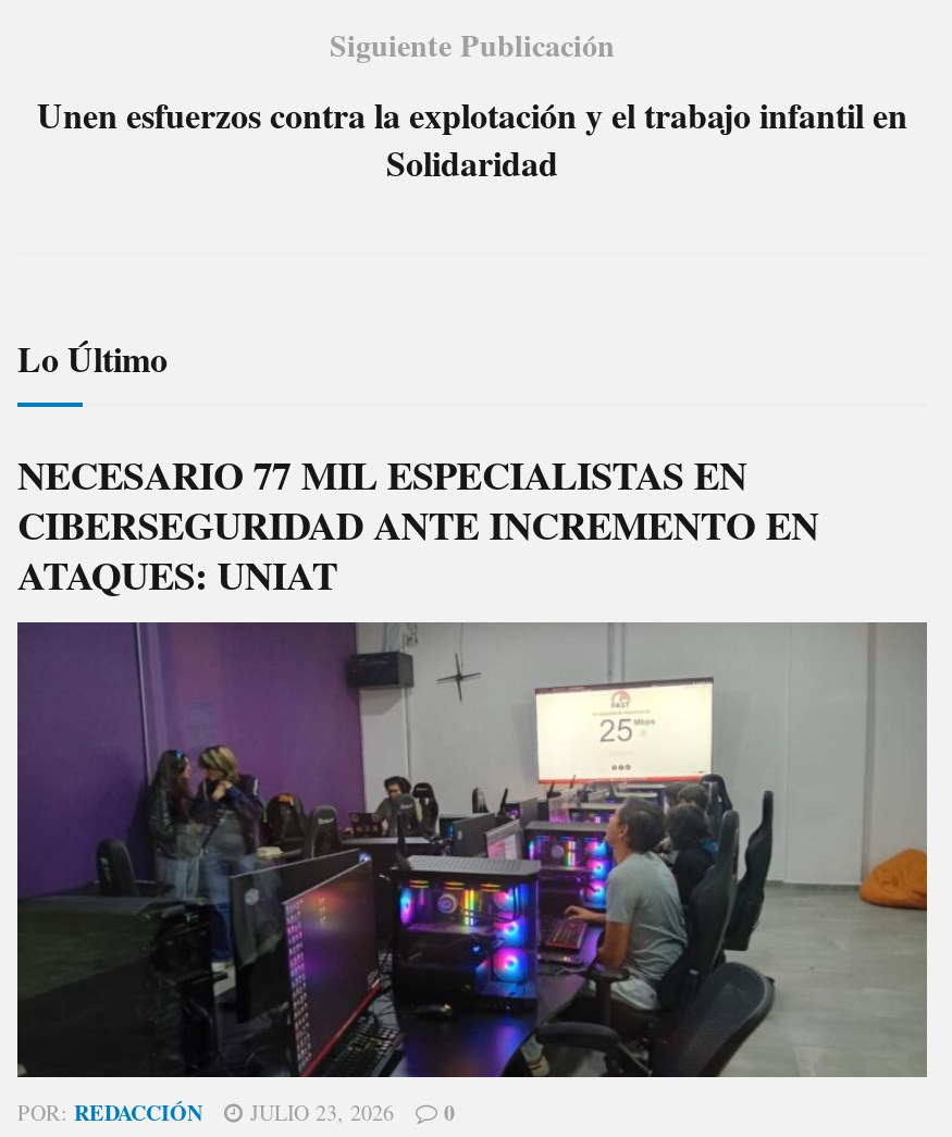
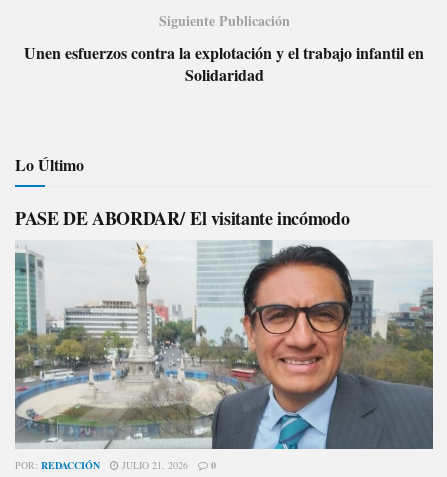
- NECESARIO 77 MIL ESPECIALISTAS EN
- CIBERSEGURIDAD ANTE INCREMENTO EN
- ATAQUES: UNIAT
+ PASE DE ABORDAR/ El visitante incómodo

- [image]
- POR: REDACCIÓN JULIO 23, 2026 0
+ [image]
+ POR: REDACCIÓN JULIO 21, 2026 0
